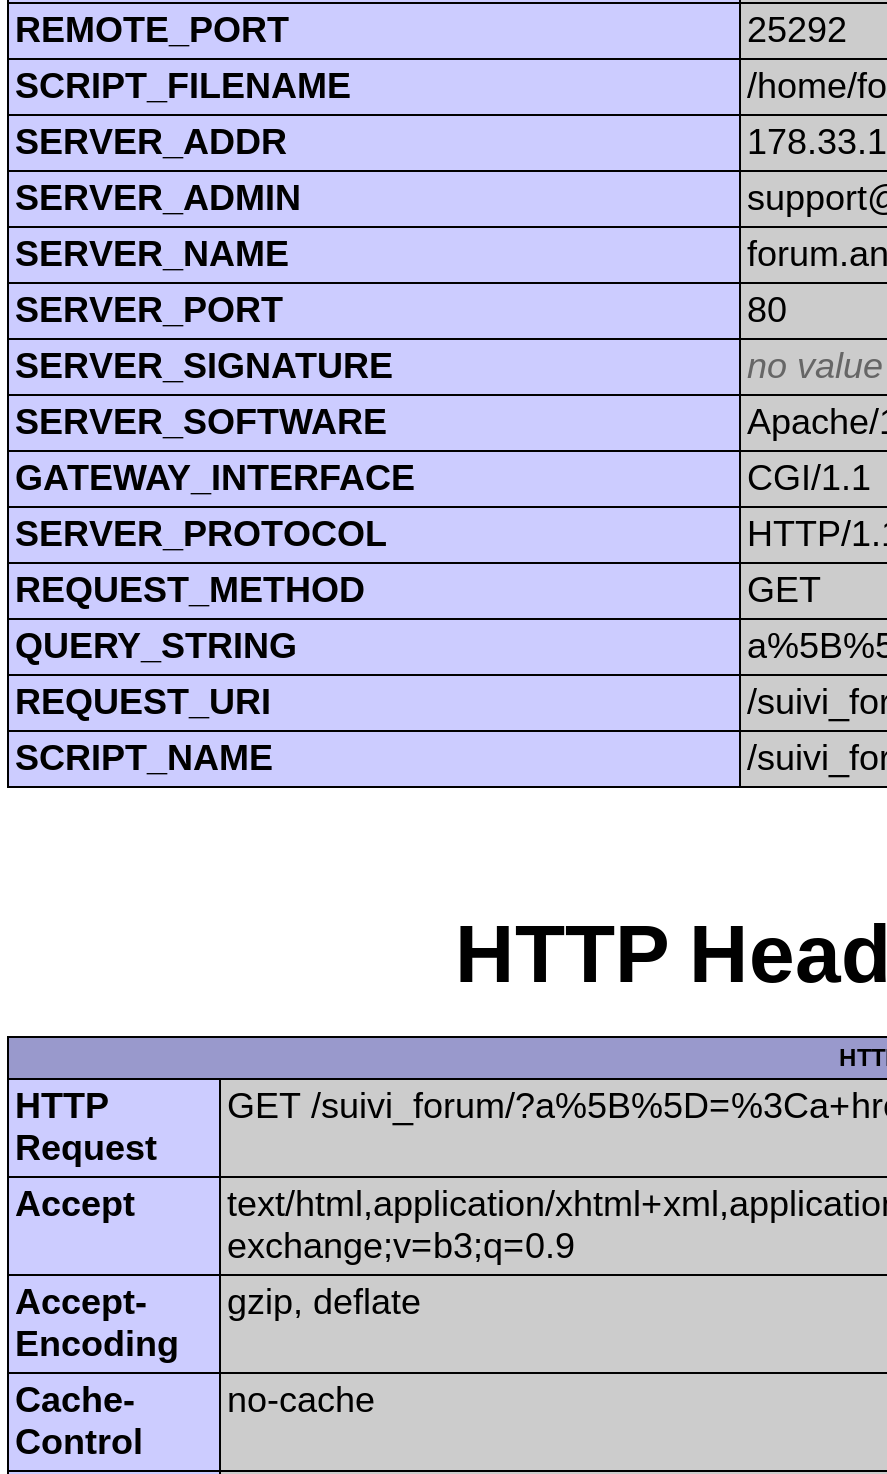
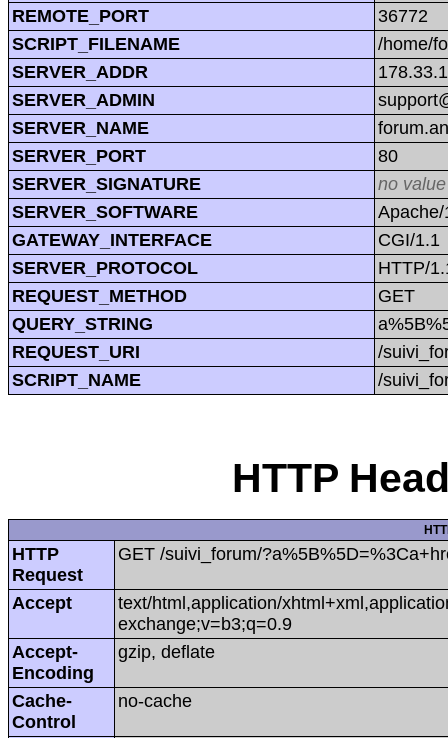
- 25292
+ 36772
